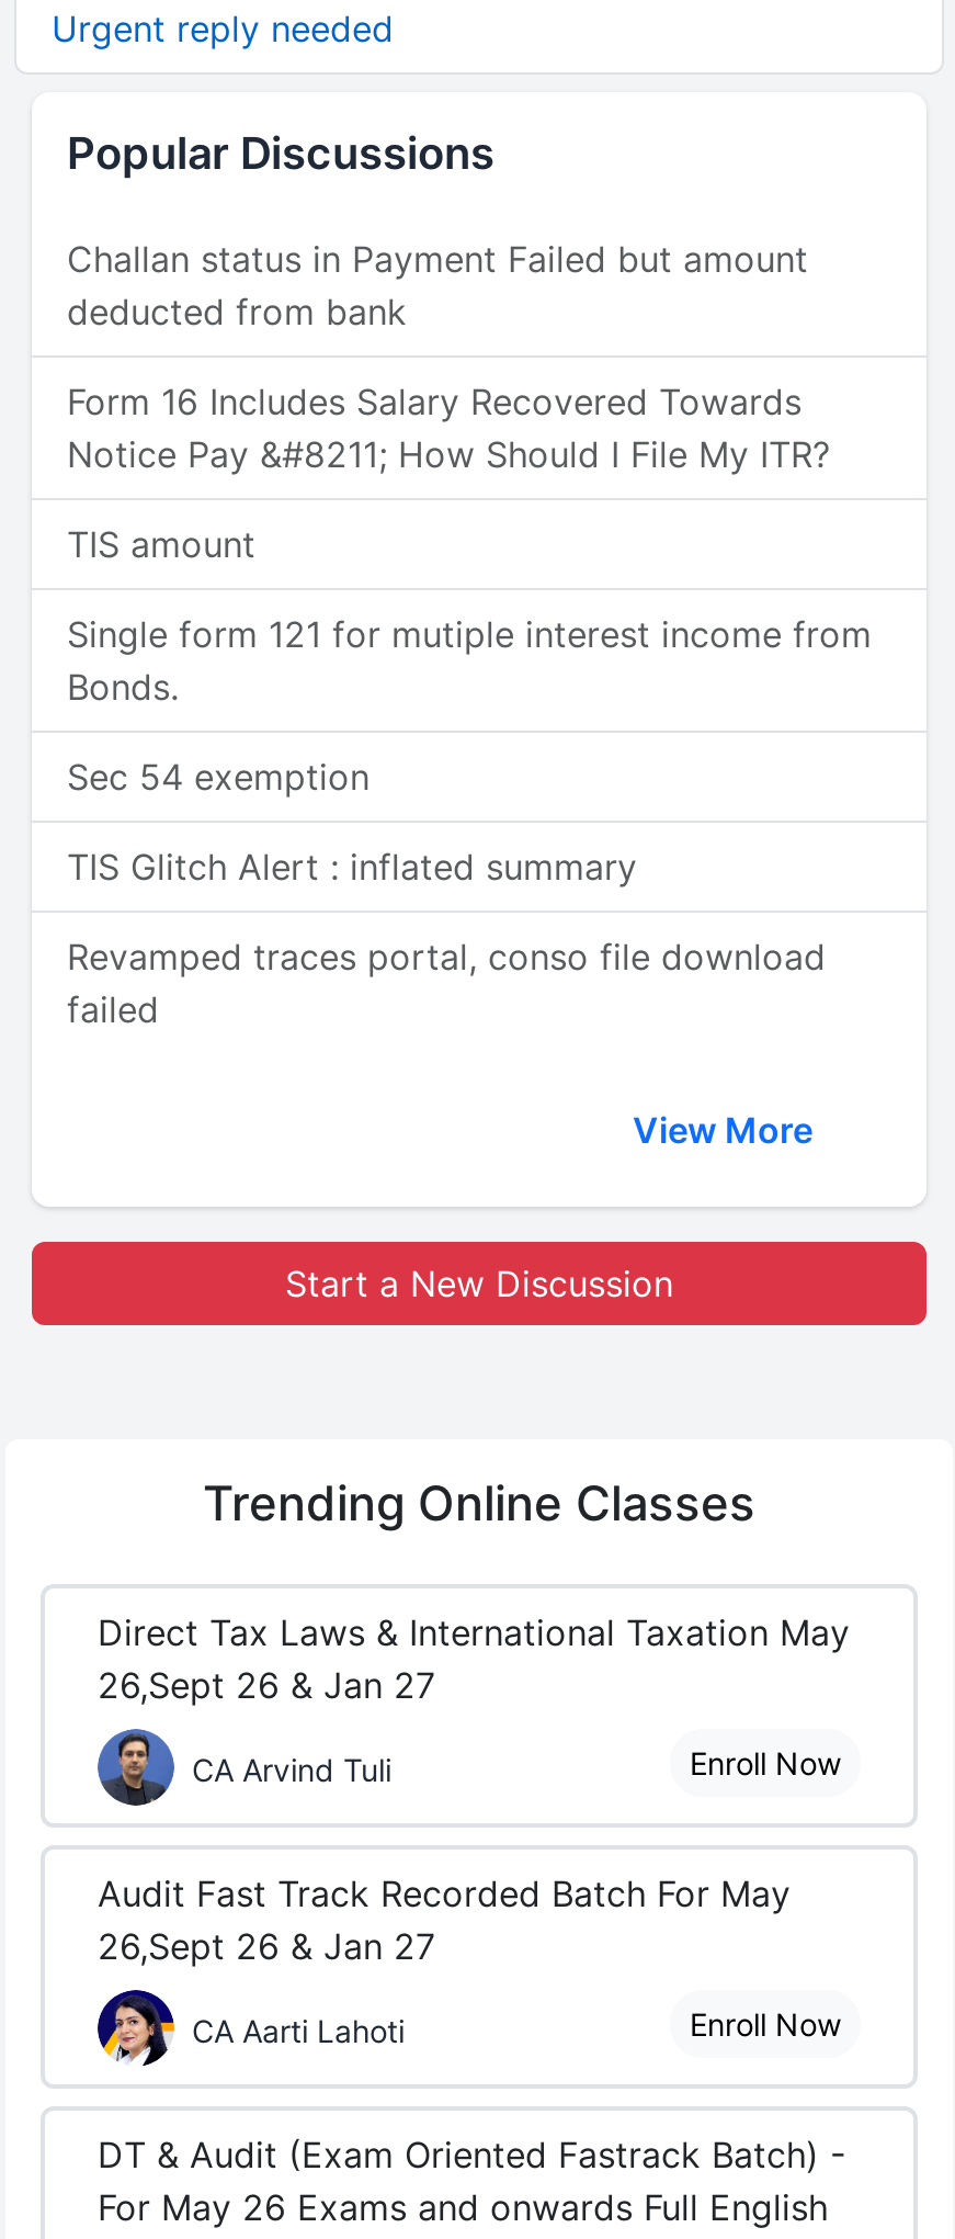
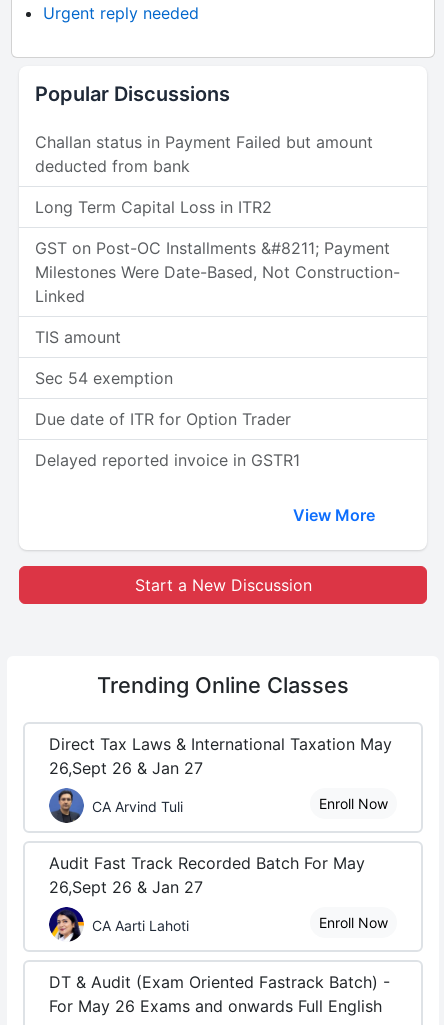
moved down: Popular Discussions | Challan status in Payment Failed but amount | deducted from bank

- Form 16 Includes Salary Recovered Towards
- Notice Pay &#8211; How Should I File My ITR?
+ Long Term Capital Loss in ITR2
+ GST on Post-OC Installments &#8211; Payment
+ Milestones Were Date-Based, Not Construction-
+ Linked

moved down: TIS amount

- Single form 121 for mutiple interest income from
- Bonds.

moved down: Sec 54 exemption

- TIS Glitch Alert : inflated summary
+ Due date of ITR for Option Trader

- Revamped traces portal, conso file download
- failed
+ Delayed reported invoice in GSTR1
